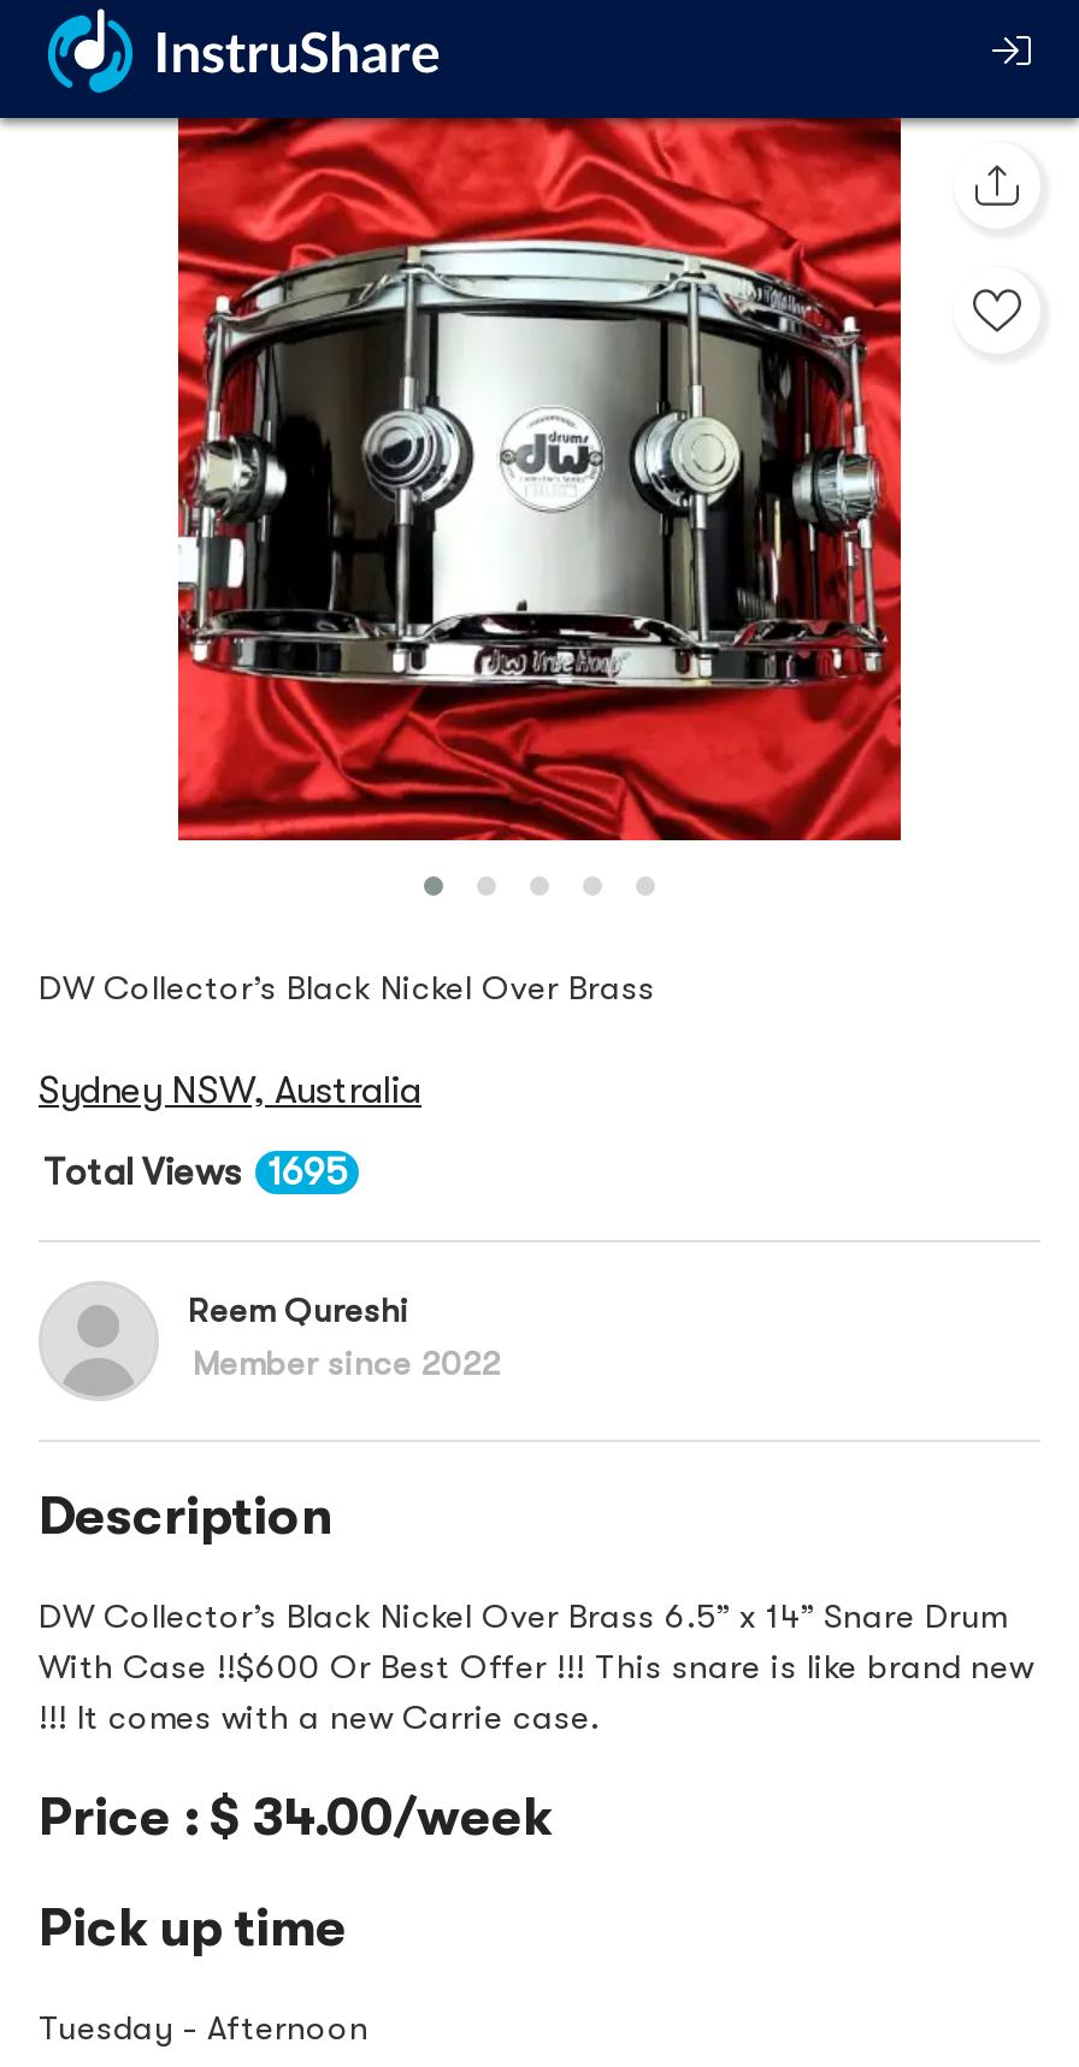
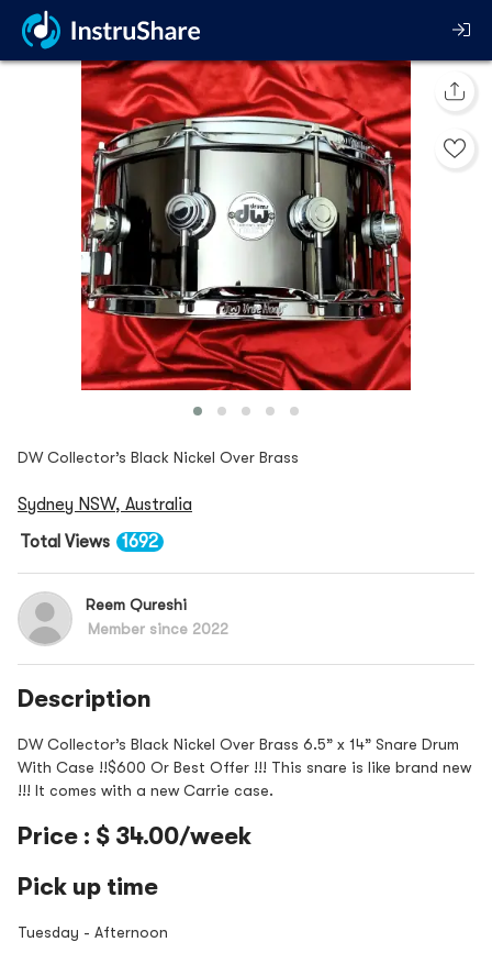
- Total Views 1695
+ Total Views 1692
